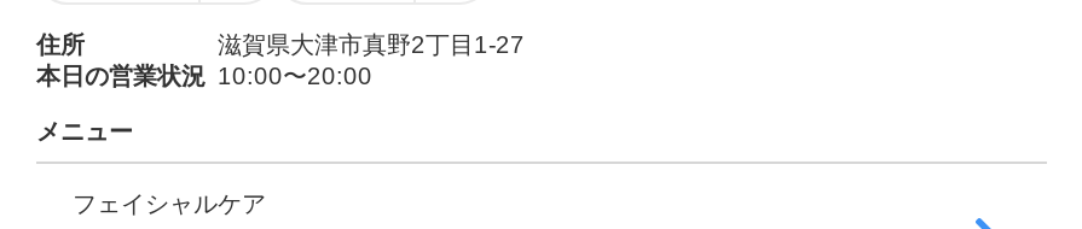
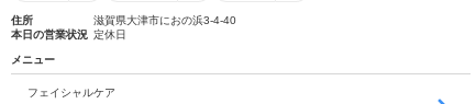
- 滋賀県大津市真野2丁目1-27
- 本日の営業状況 10:00〜20:00
+ 滋賀県大津市におの浜3-4-40
+ 本日の営業状況 定休日
